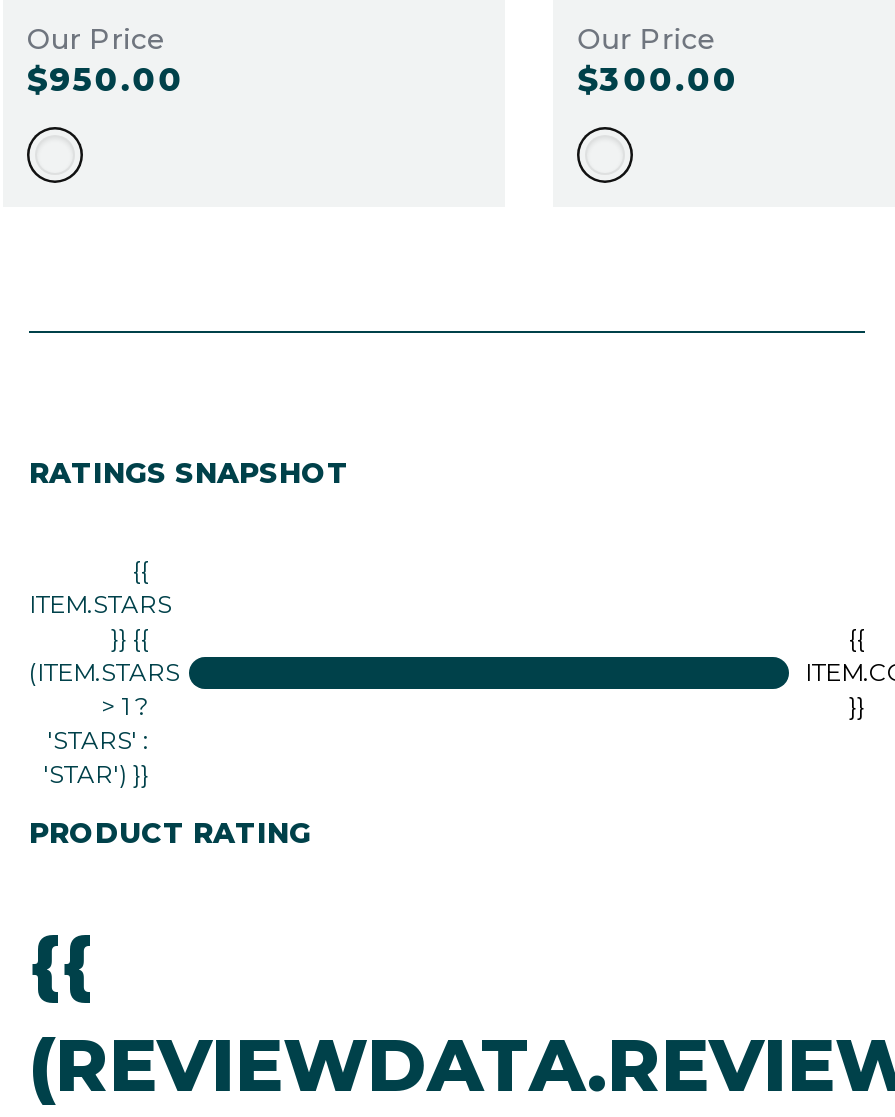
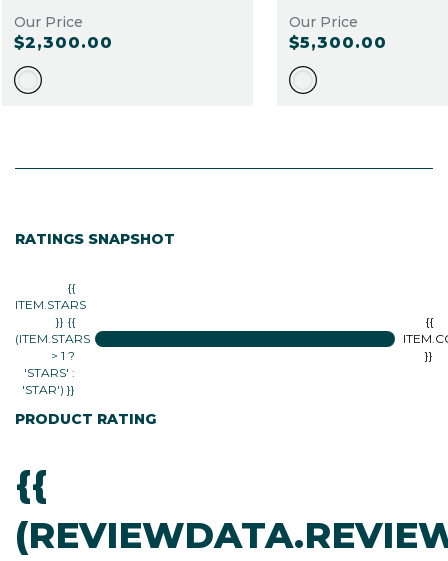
- $950.00
+ $2,300.00

- $300.00
+ $5,300.00
